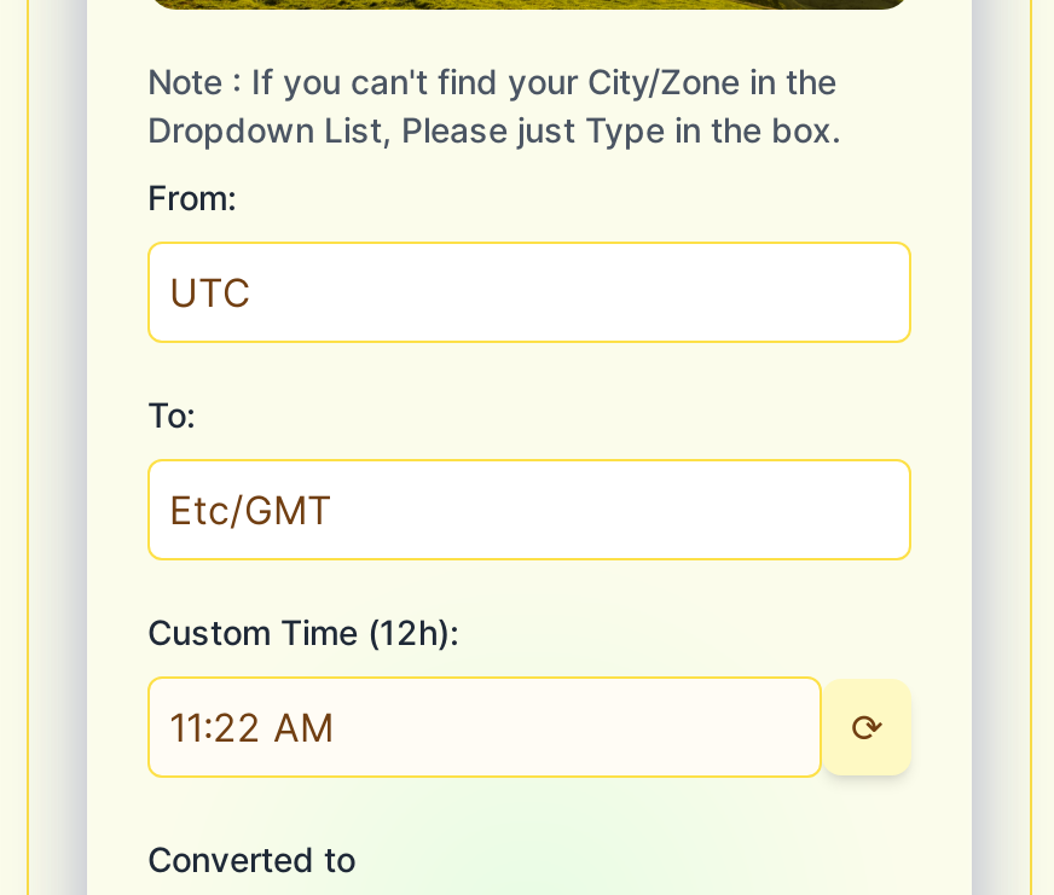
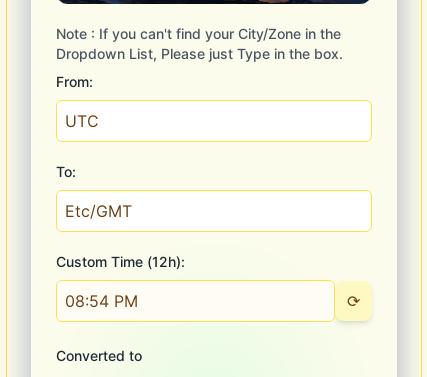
- 11:22 AM
+ 08:54 PM
